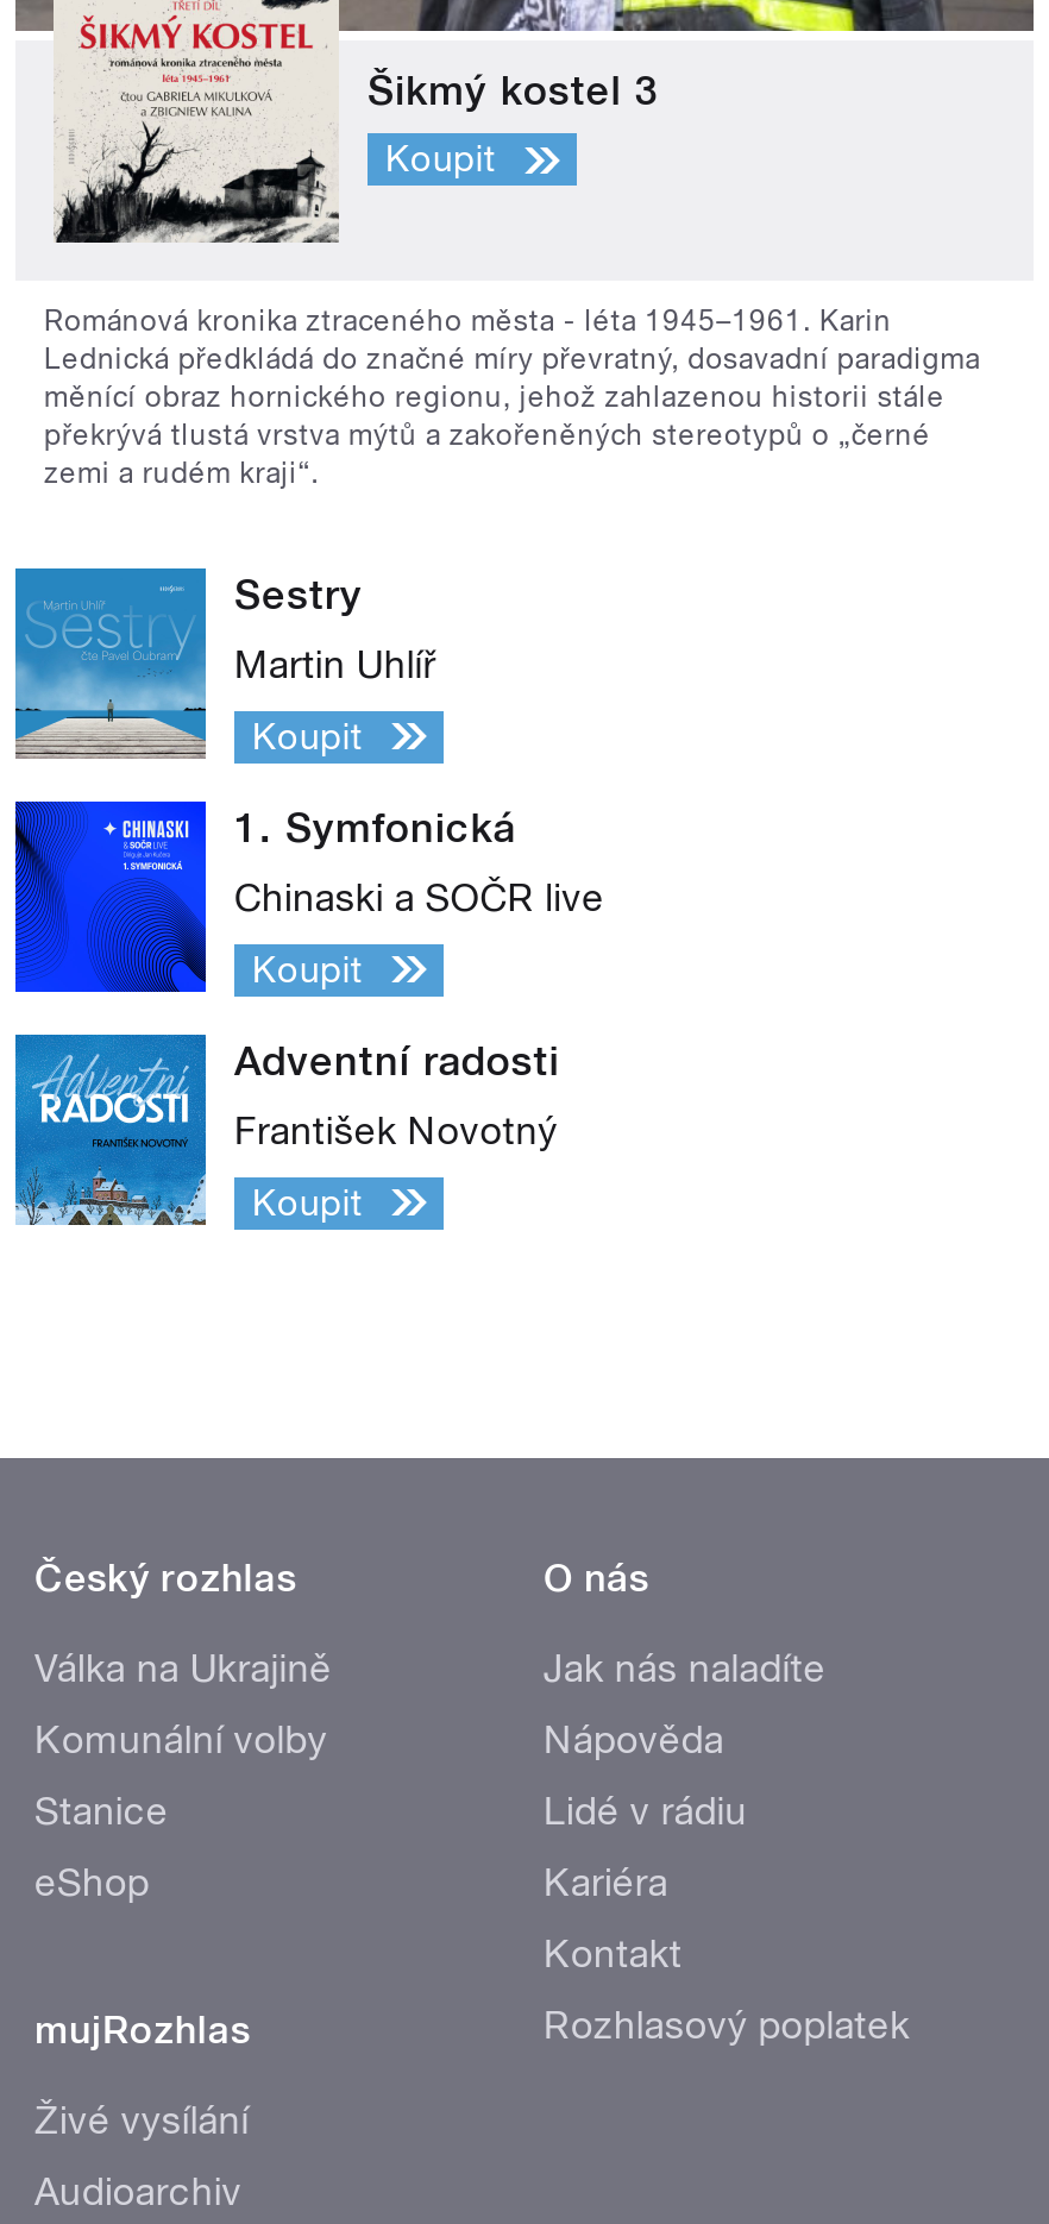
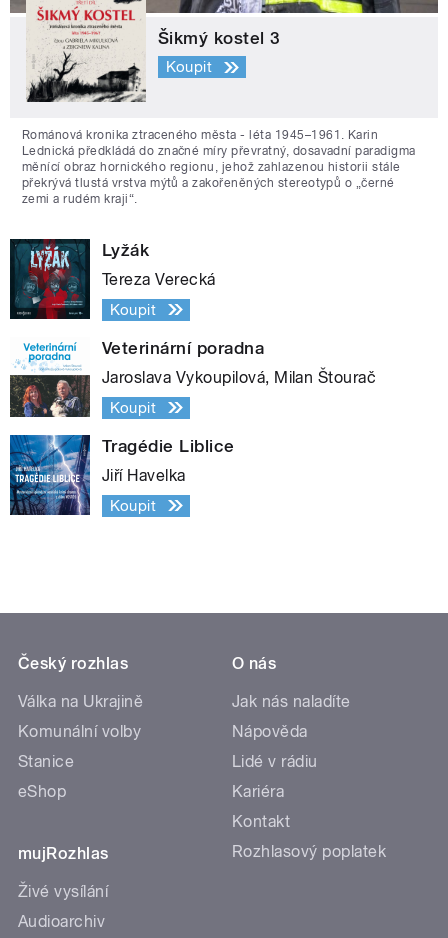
- [image]
- Sestry
+ [image]
+ Lyžák

- Martin Uhlíř
+ Tereza Verecká

- [image]
- 1. Symfonická
+ [image]
+ Veterinární poradna

- Chinaski a SOČR live
+ Jaroslava Vykoupilová, Milan Štourač

- [image]
- Adventní radosti
+ [image]
+ Tragédie Liblice

- František Novotný
+ Jiří Havelka
